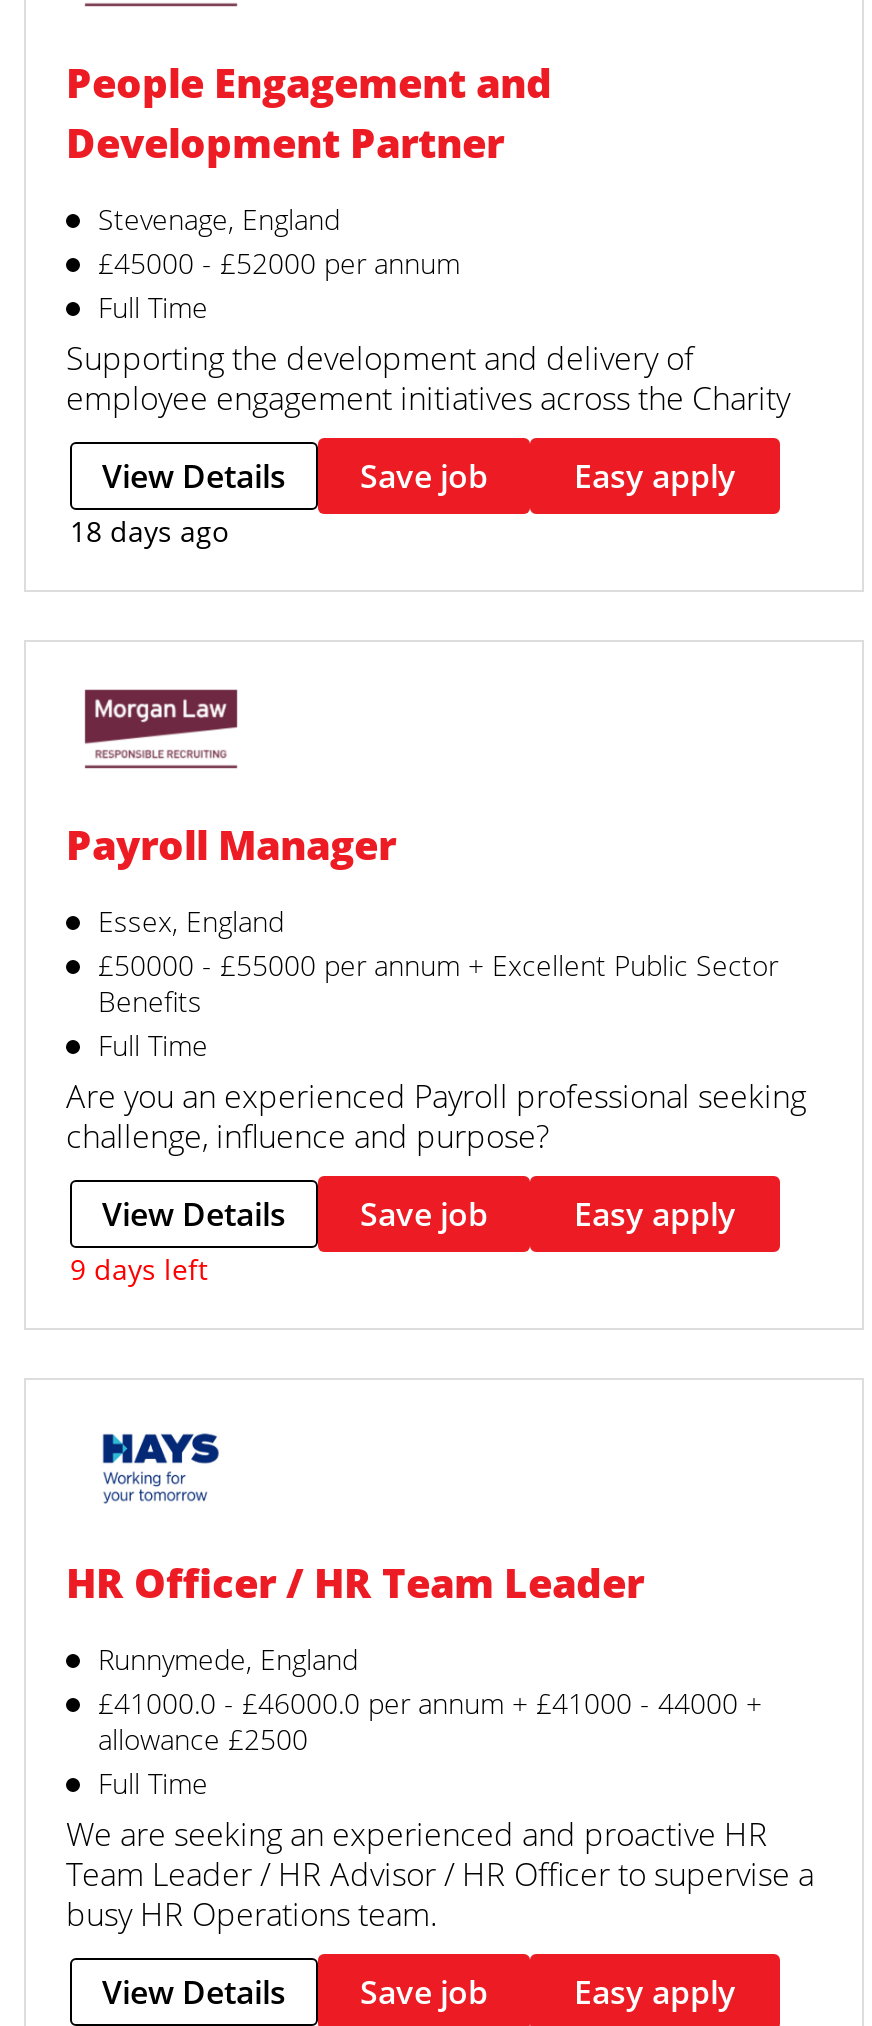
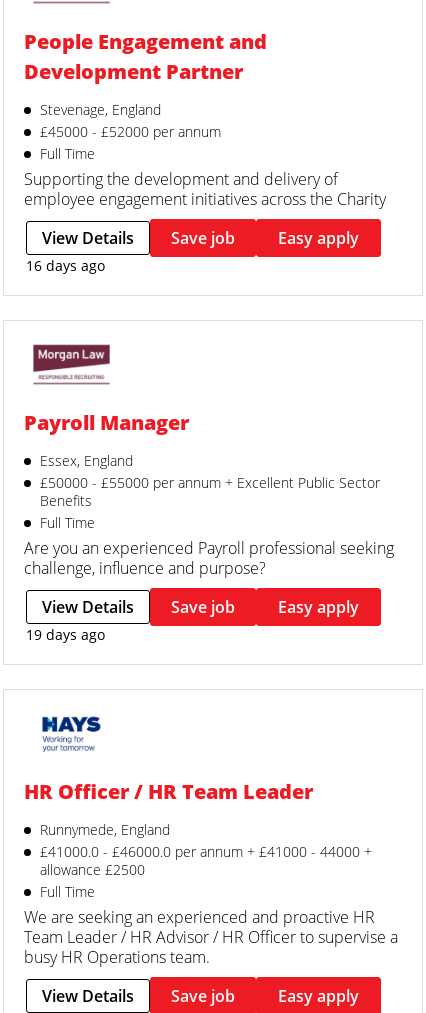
- 18 days ago
+ 16 days ago

- 9 days left
+ 19 days ago
